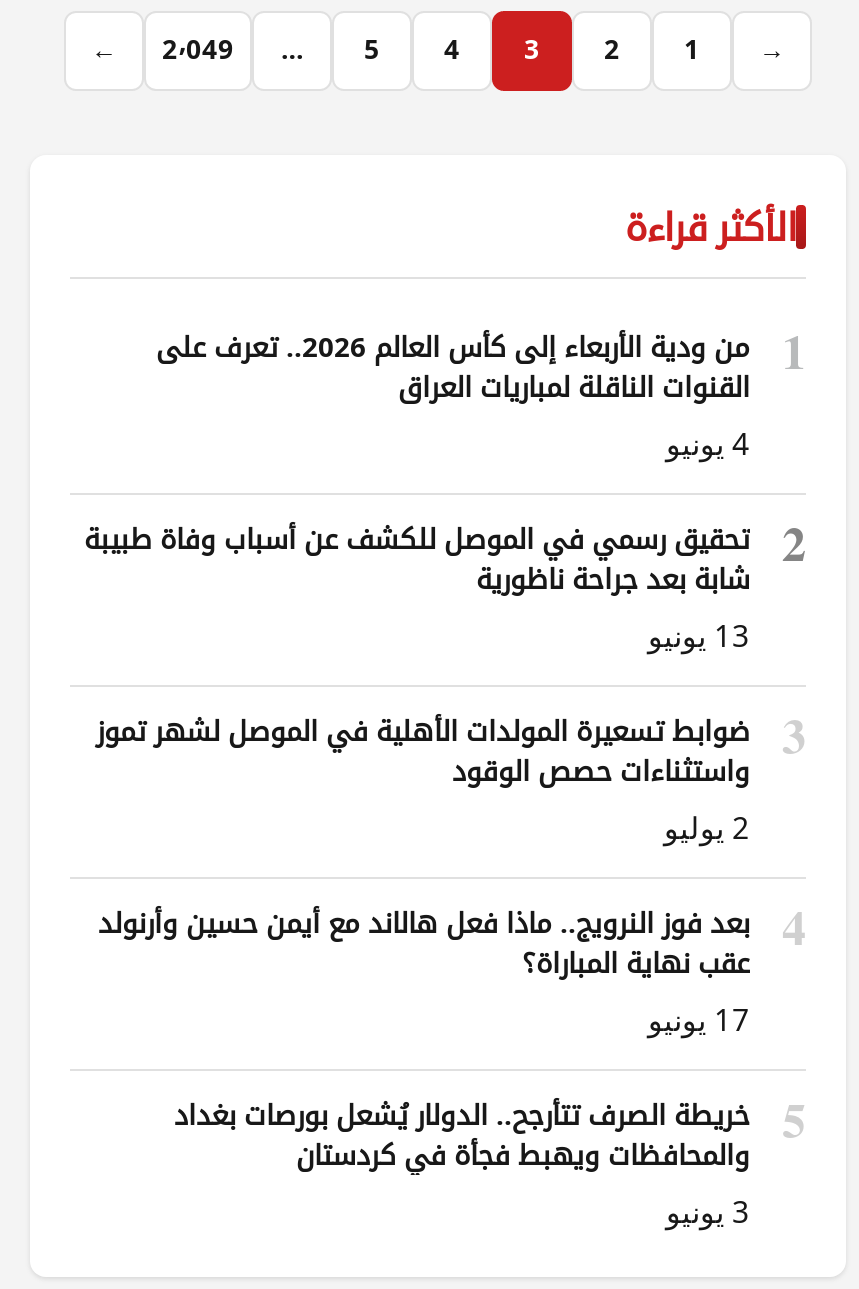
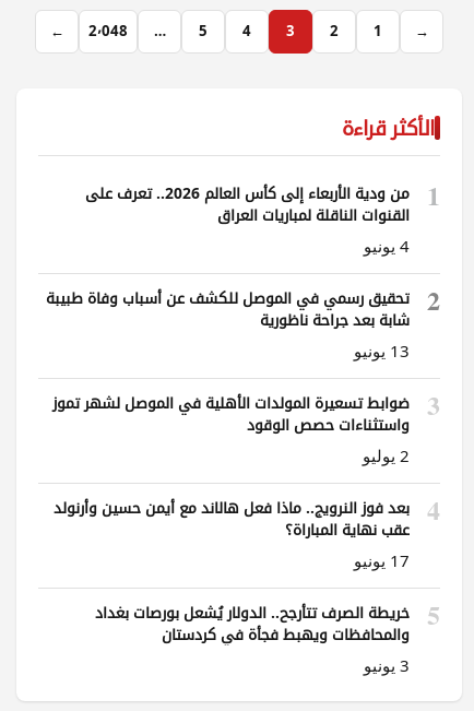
- 2٬049
+ 2٬048
